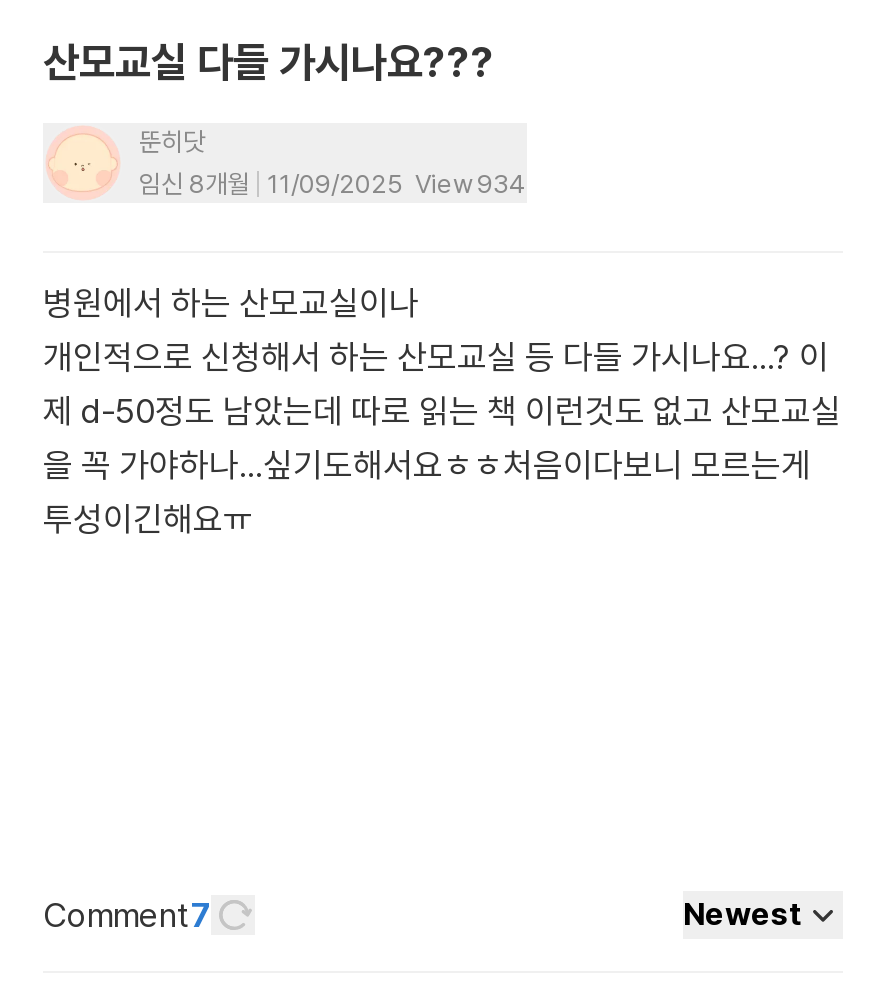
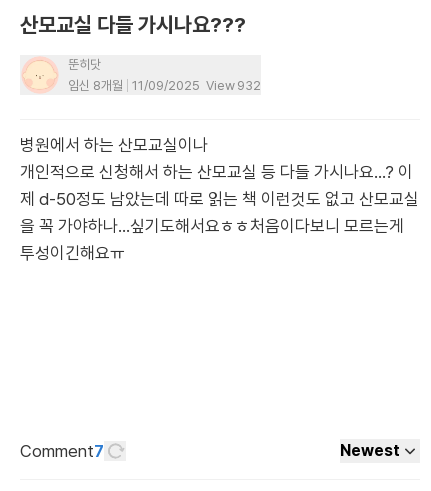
- 임신 8개월 11/09/2025 View 934
+ 임신 8개월 11/09/2025 View 932
